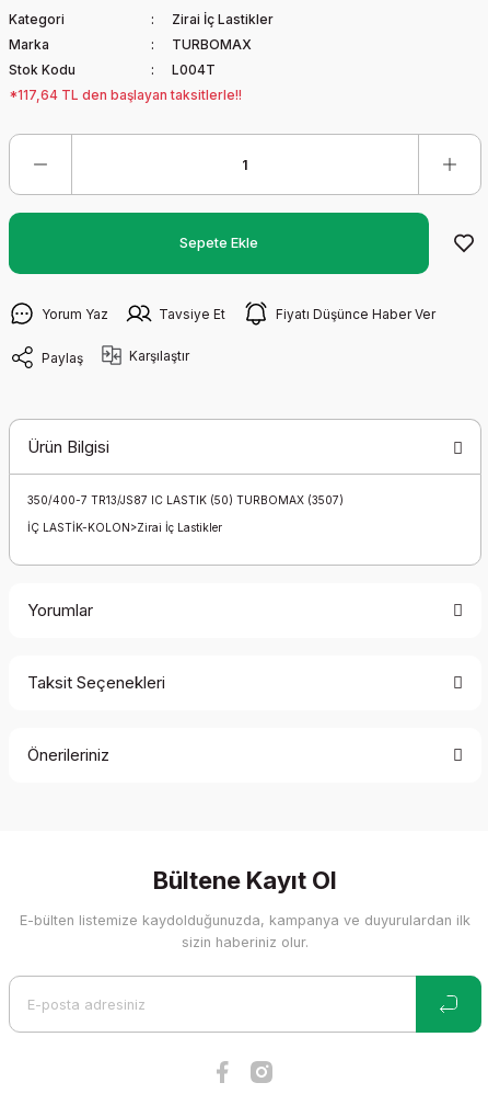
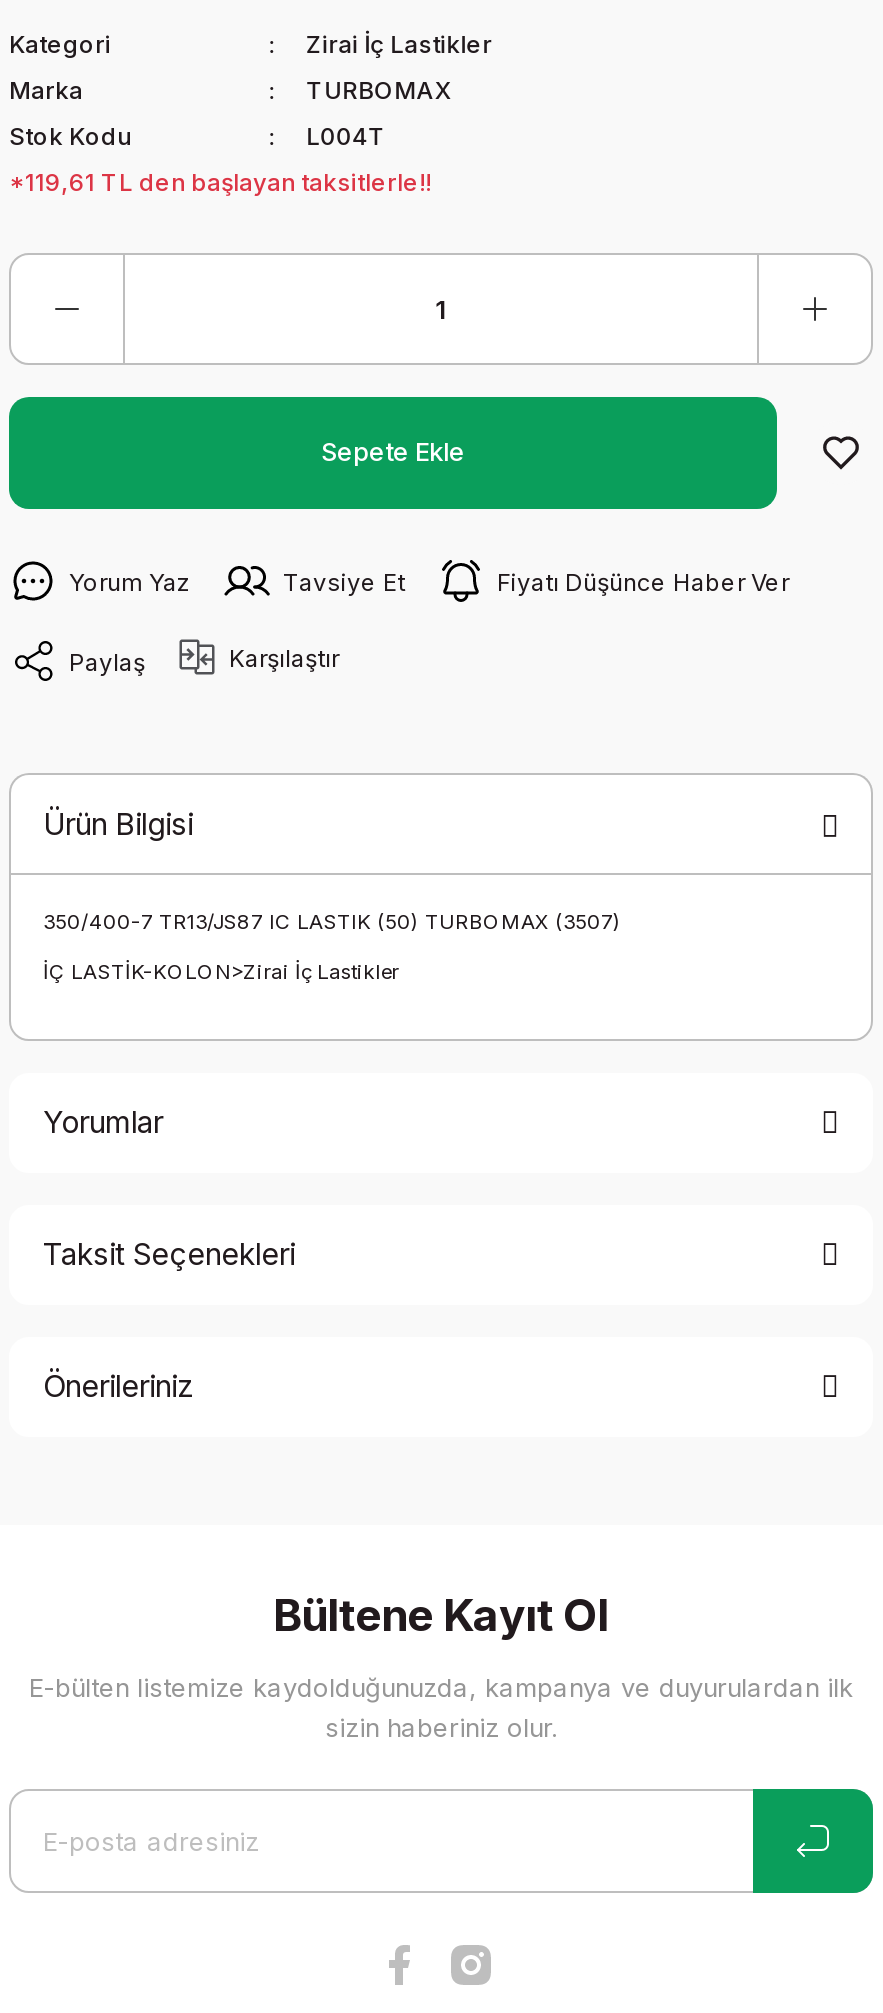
- *117,64 TL den başlayan taksitlerle!!
+ *119,61 TL den başlayan taksitlerle!!
